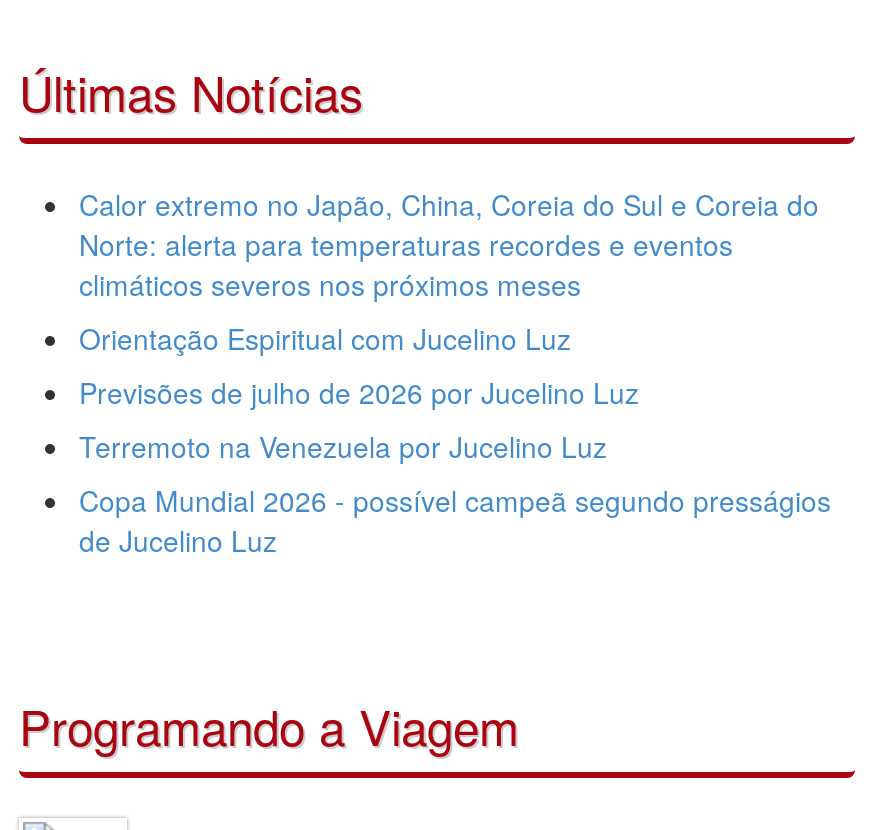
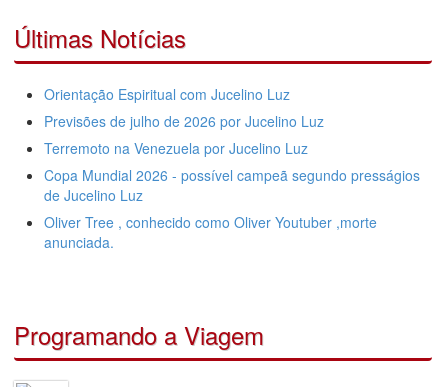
- Calor extremo no Japão, China, Coreia do Sul e Coreia do
- Norte: alerta para temperaturas recordes e eventos
- climáticos severos nos próximos meses

moved up: Orientação Espiritual com Jucelino Luz | Previsões de julho de 2026 por Jucelino Luz | Terremoto na Venezuela por Jucelino Luz | Copa Mundial 2026 - possível campeã segundo presságios | de Jucelino Luz

+ Oliver Tree , conhecido como Oliver Youtuber ,morte
+ anunciada.
